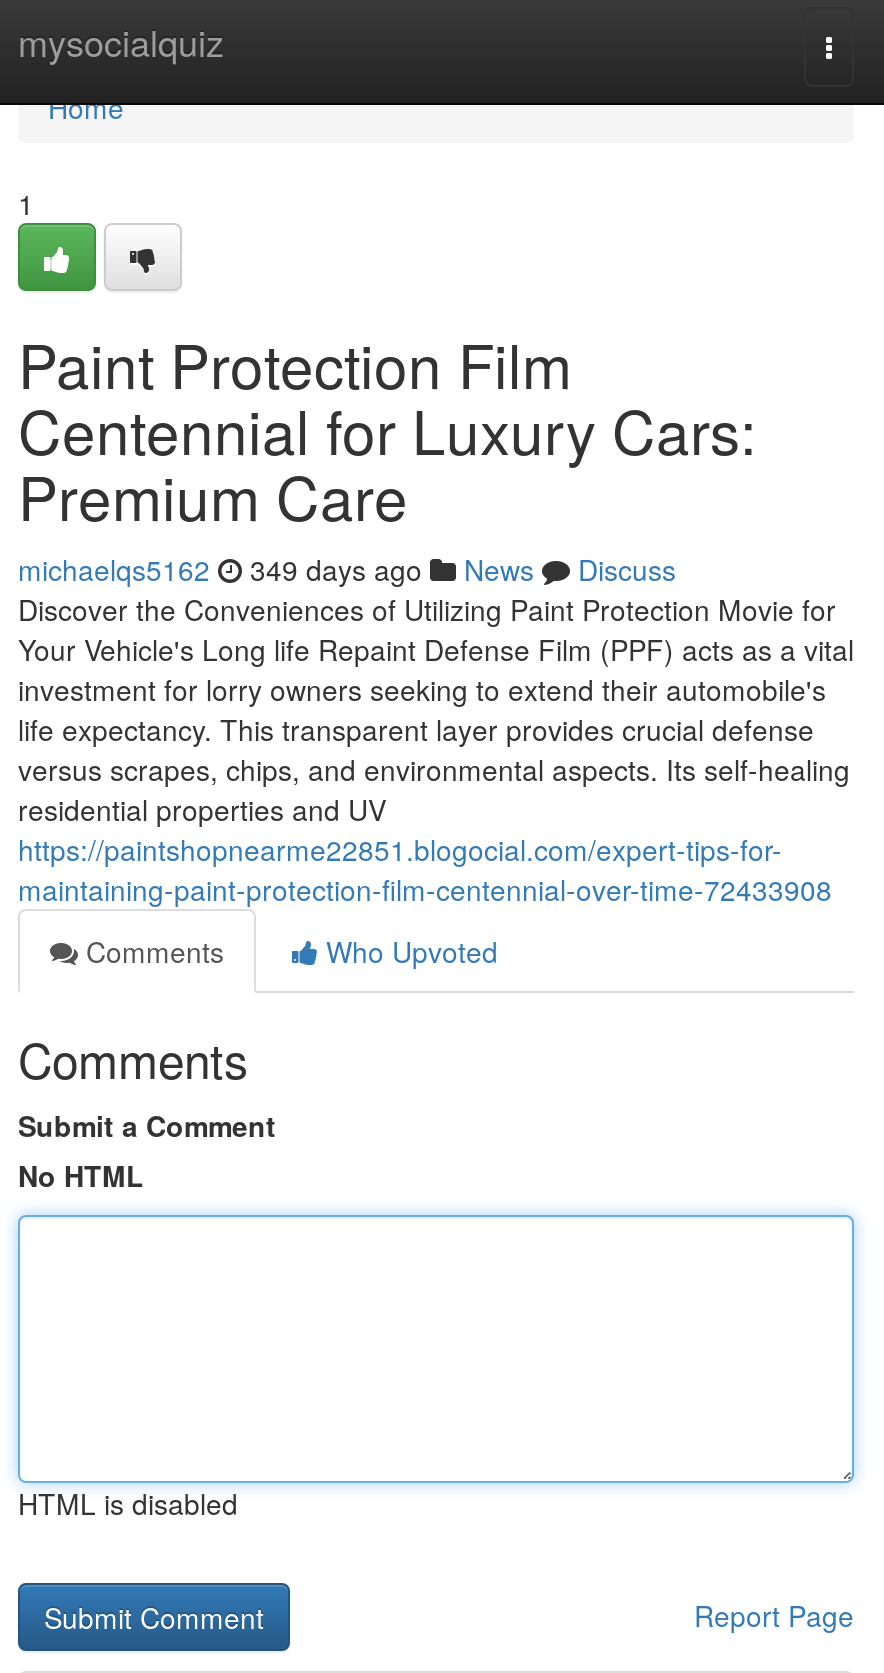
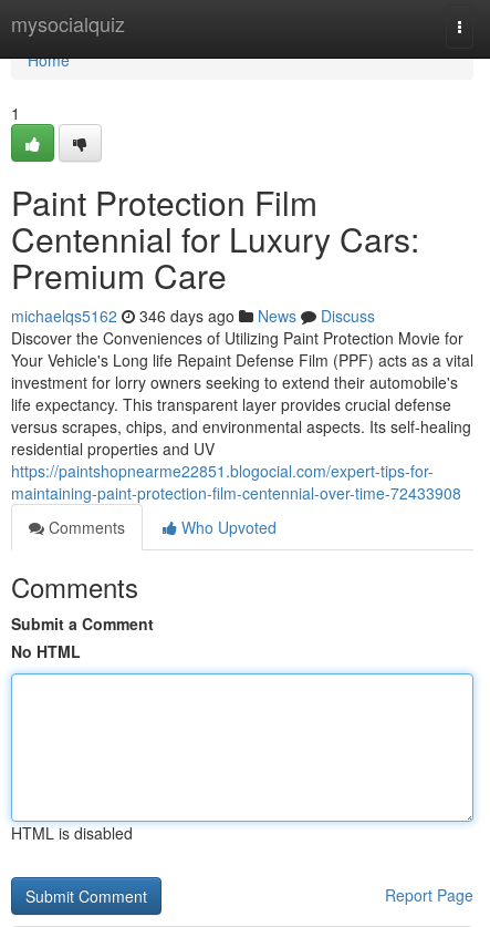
- michaelqs5162 349 days ago News Discuss
+ michaelqs5162 346 days ago News Discuss
